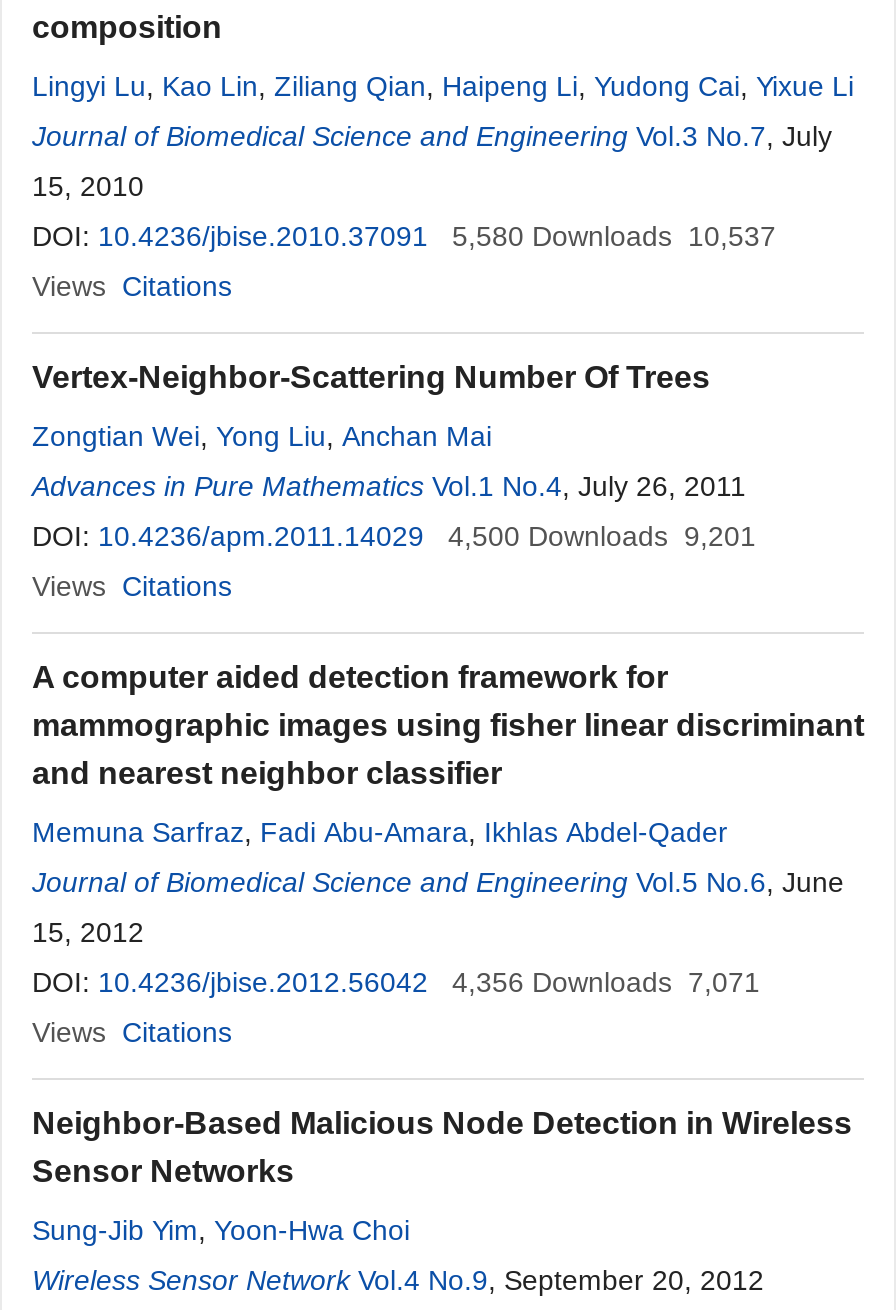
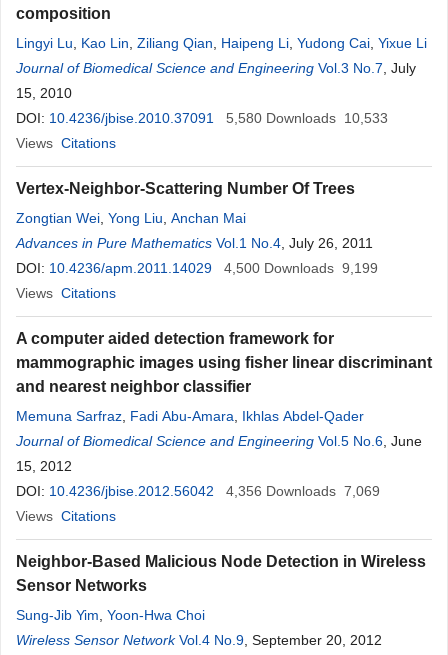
- DOI: 10.4236/jbise.2010.37091 5,580 Downloads 10,537
+ DOI: 10.4236/jbise.2010.37091 5,580 Downloads 10,533

- DOI: 10.4236/apm.2011.14029 4,500 Downloads 9,201
+ DOI: 10.4236/apm.2011.14029 4,500 Downloads 9,199

- DOI: 10.4236/jbise.2012.56042 4,356 Downloads 7,071
+ DOI: 10.4236/jbise.2012.56042 4,356 Downloads 7,069
